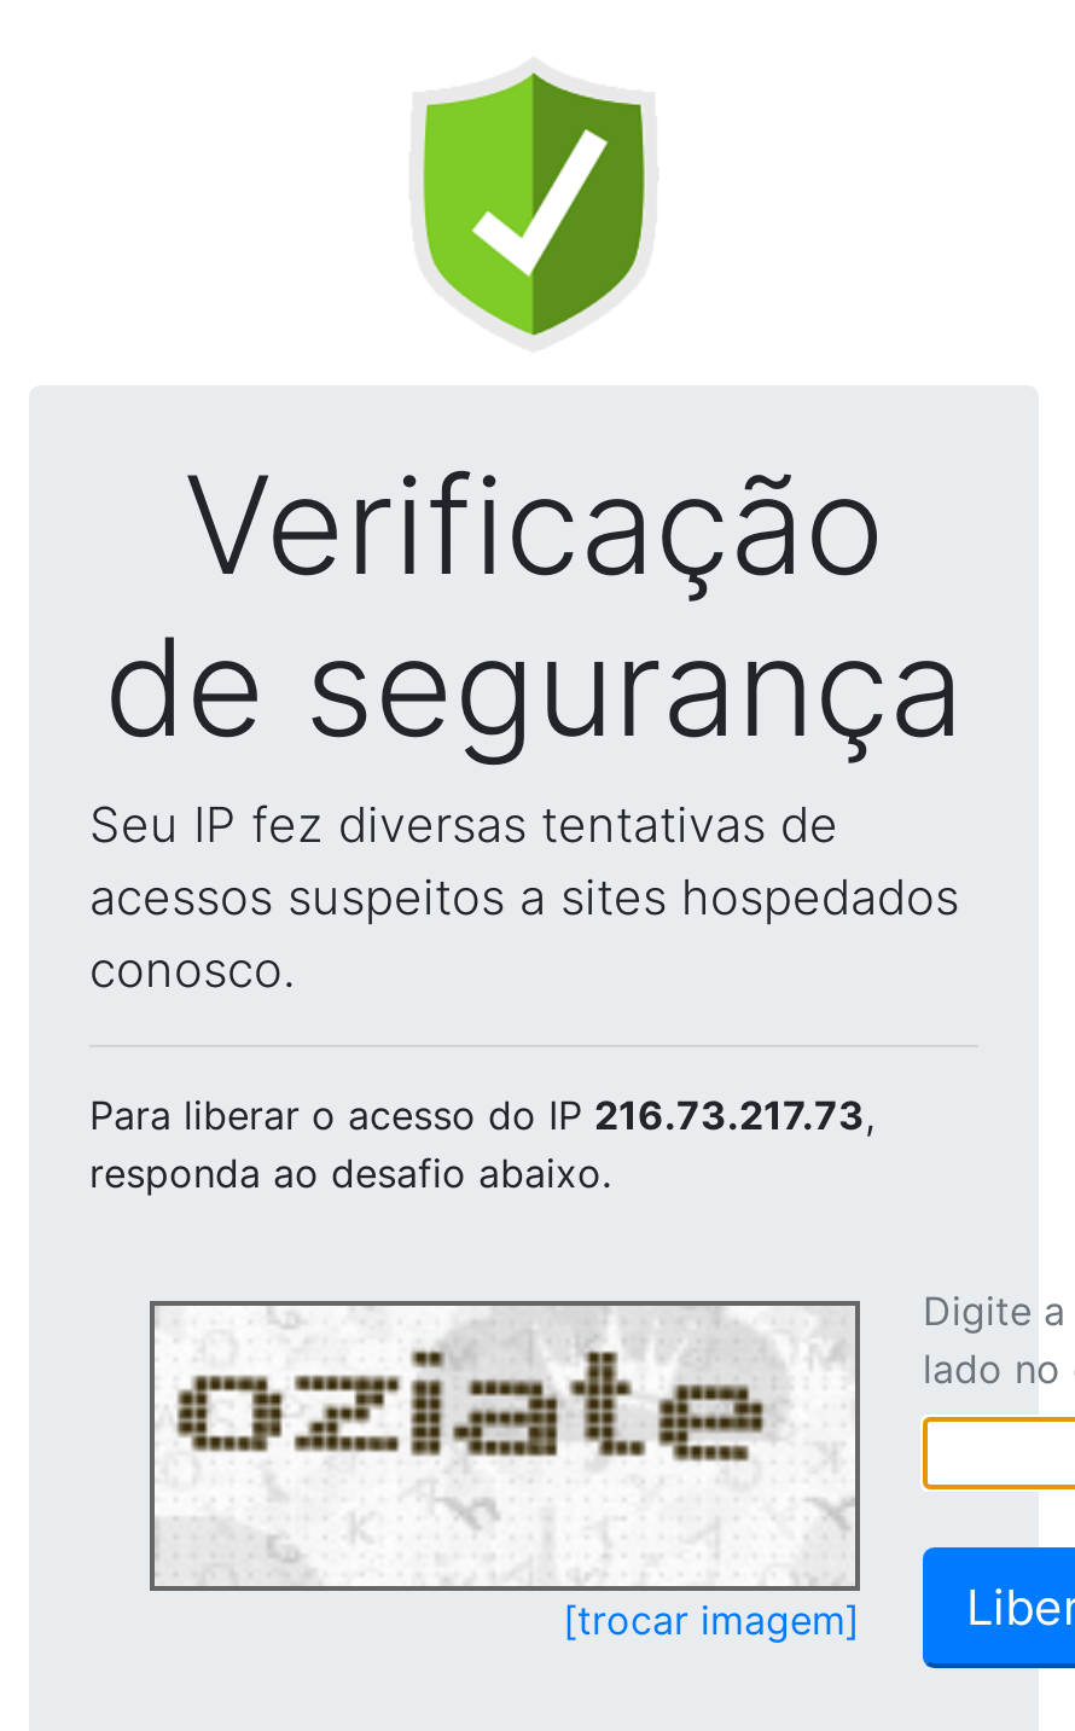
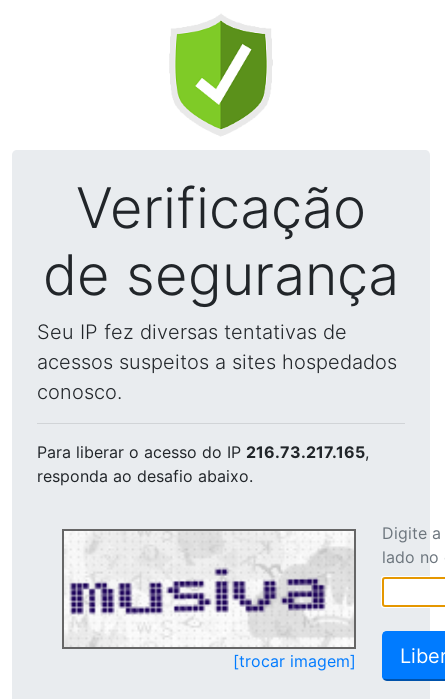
- Para liberar o acesso do IP 216.73.217.73,
+ Para liberar o acesso do IP 216.73.217.165,

- [image]
+ [image]
